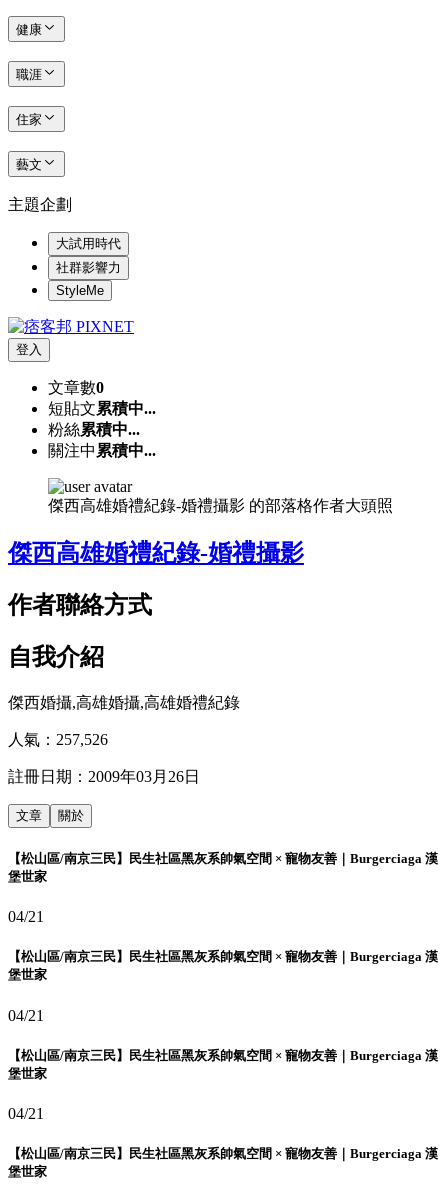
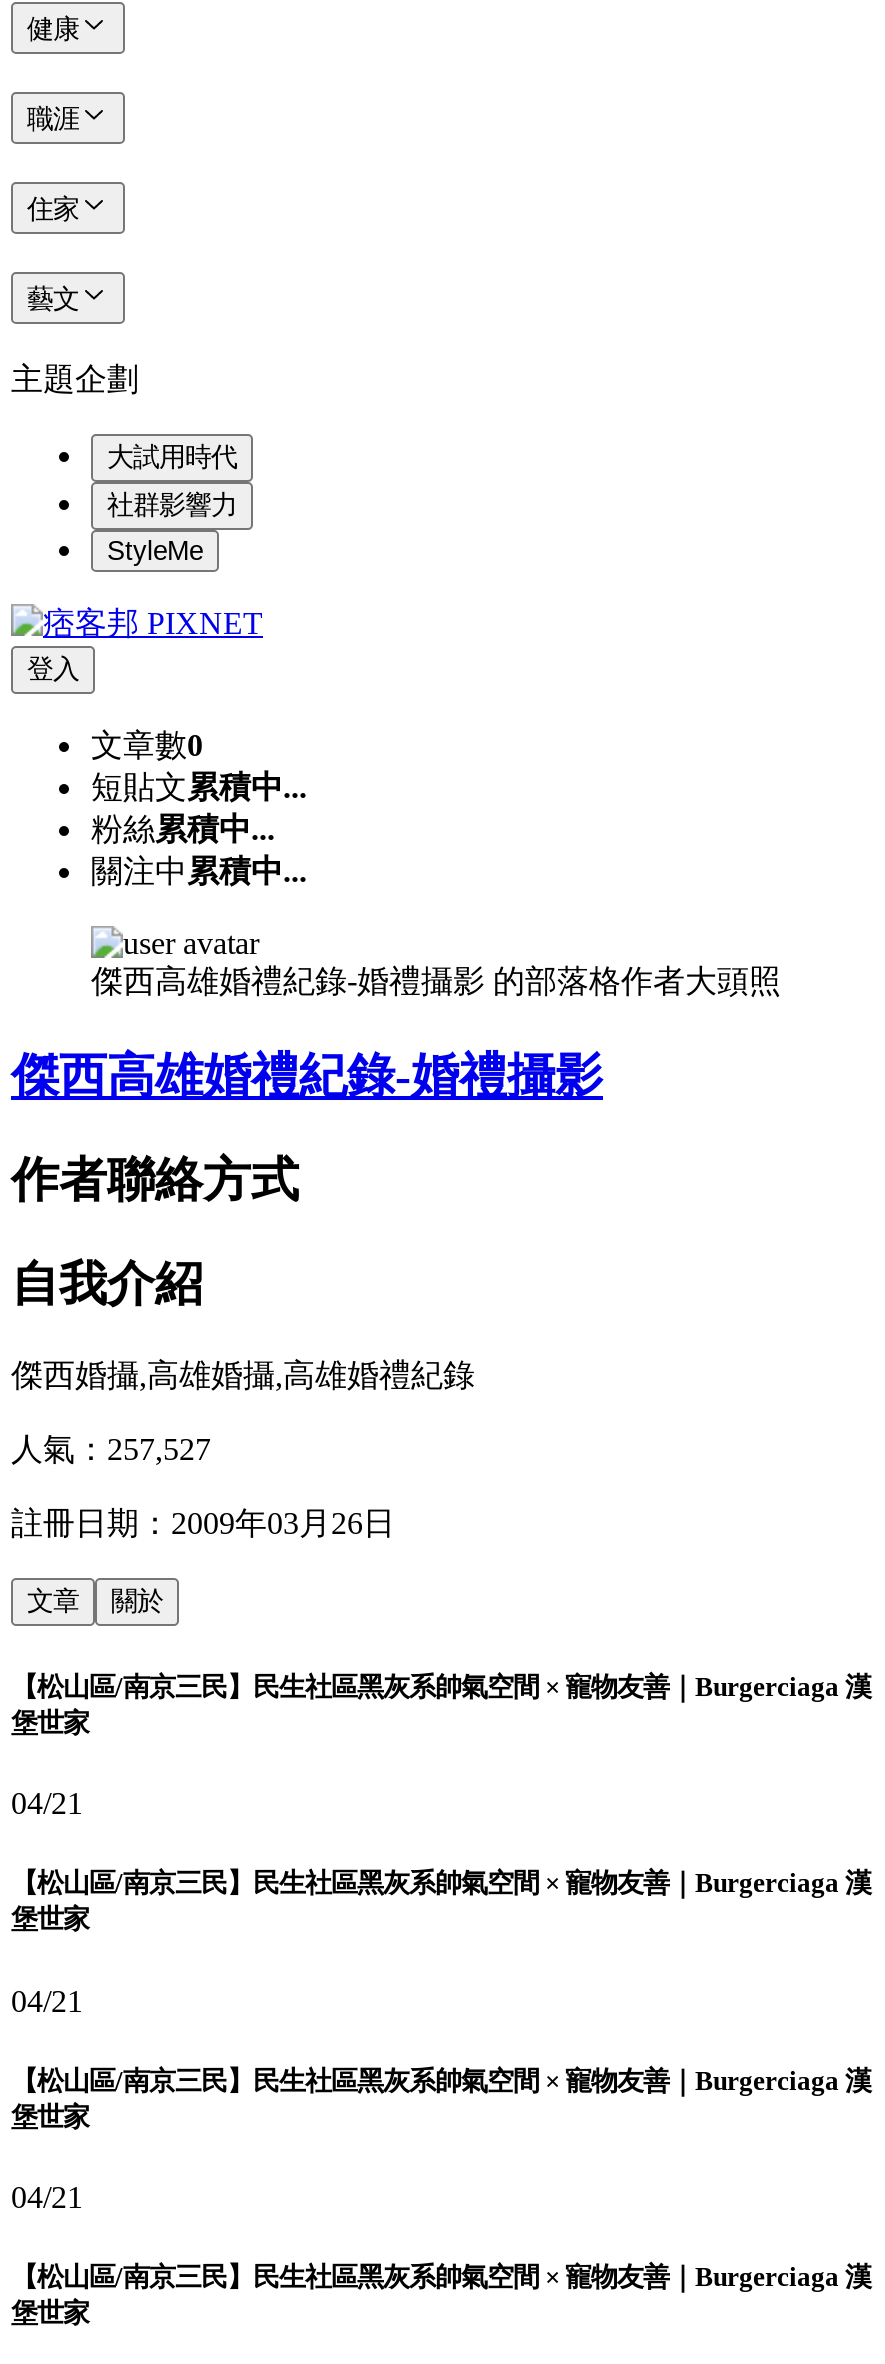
- 人氣：257,526
+ 人氣：257,527
